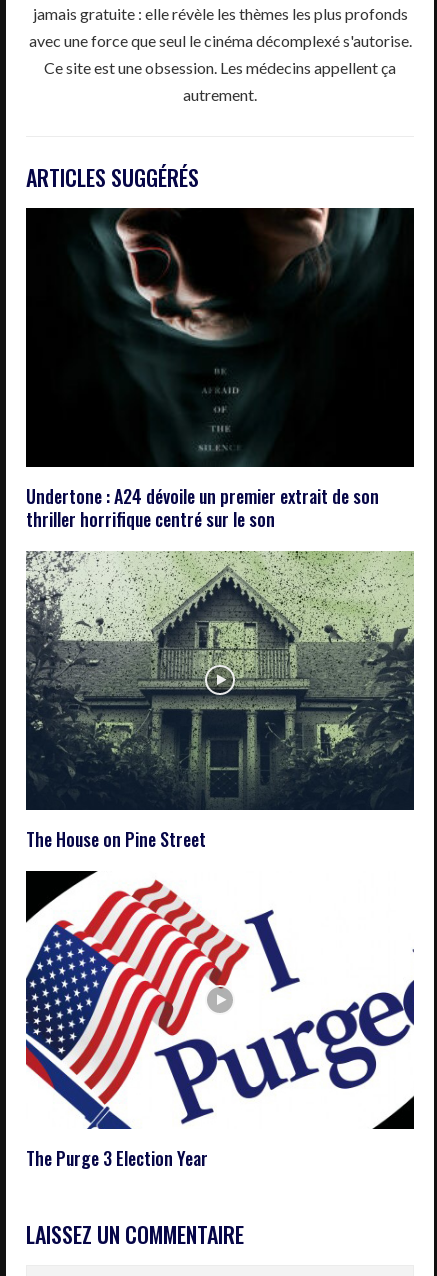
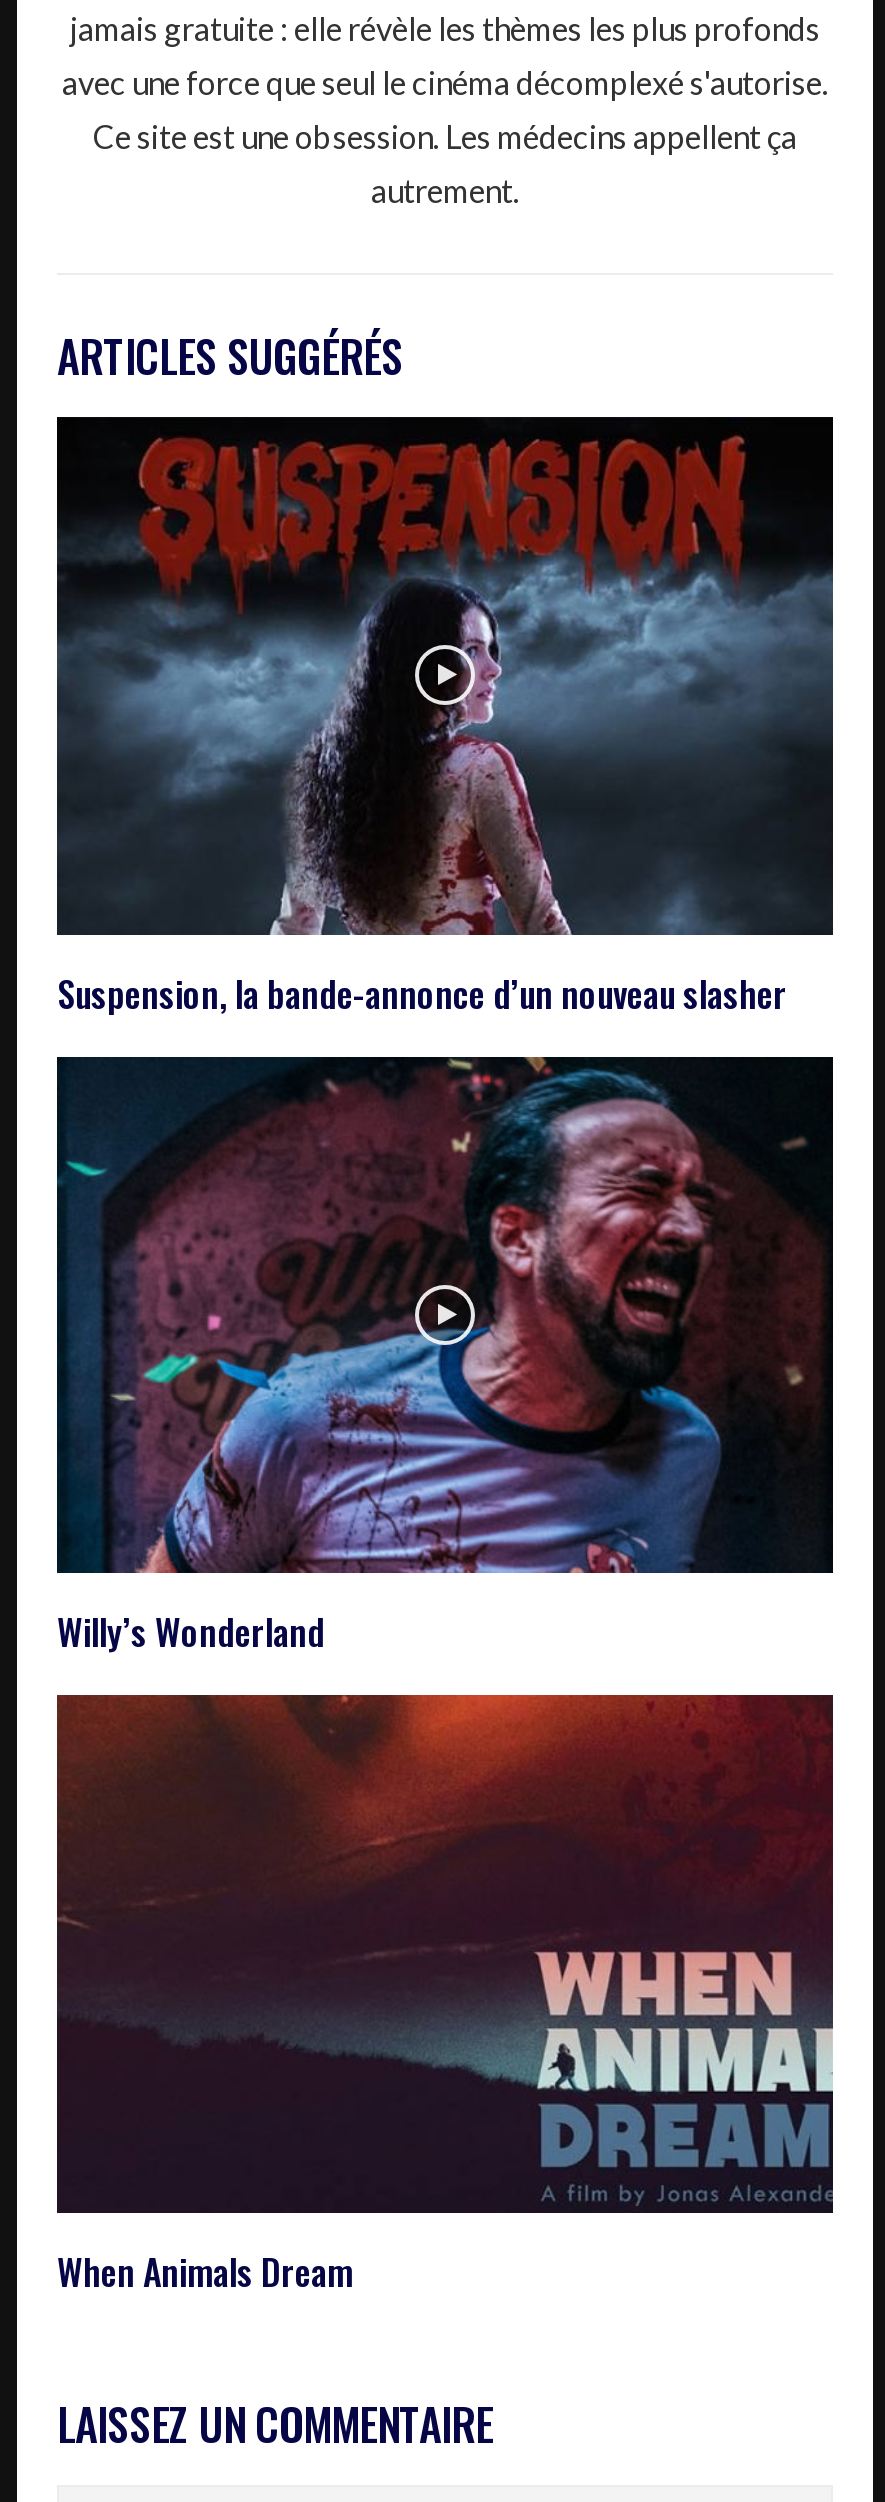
- [image]
- Undertone : A24 dévoile un premier extrait de son
- thriller horrifique centré sur le son
+ [image]
+ Suspension, la bande-annonce d’un nouveau slasher

- [image]
- The House on Pine Street
+ [image]
+ Willy’s Wonderland

- [image]
- The Purge 3 Election Year
+ [image]
+ When Animals Dream
